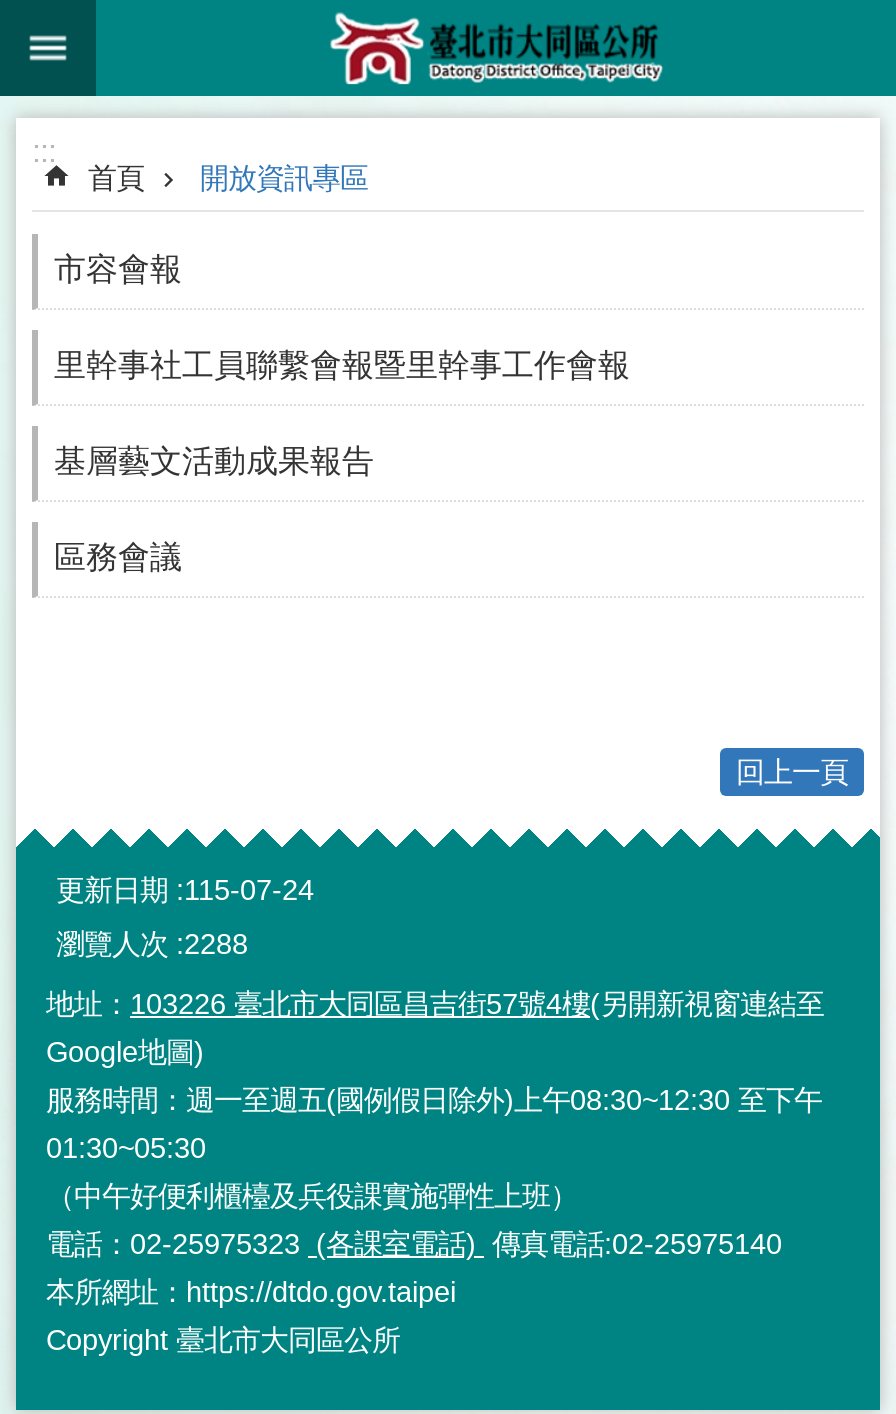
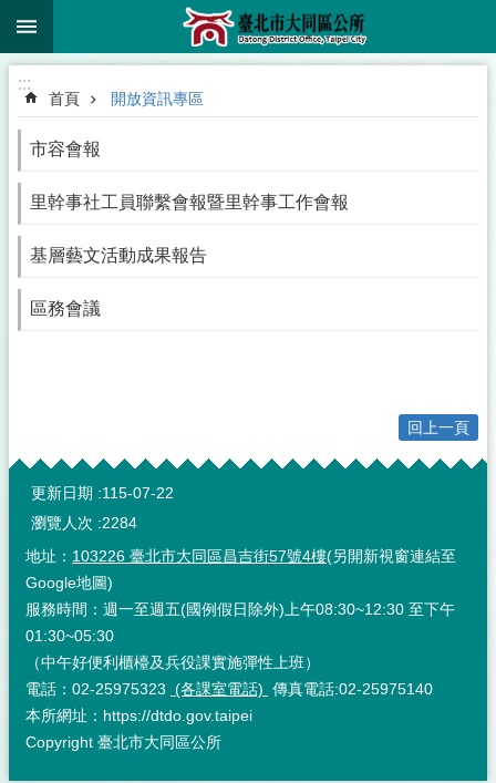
- 更新日期 115-07-24
+ 更新日期 115-07-22

- 瀏覽人次 2288
+ 瀏覽人次 2284
